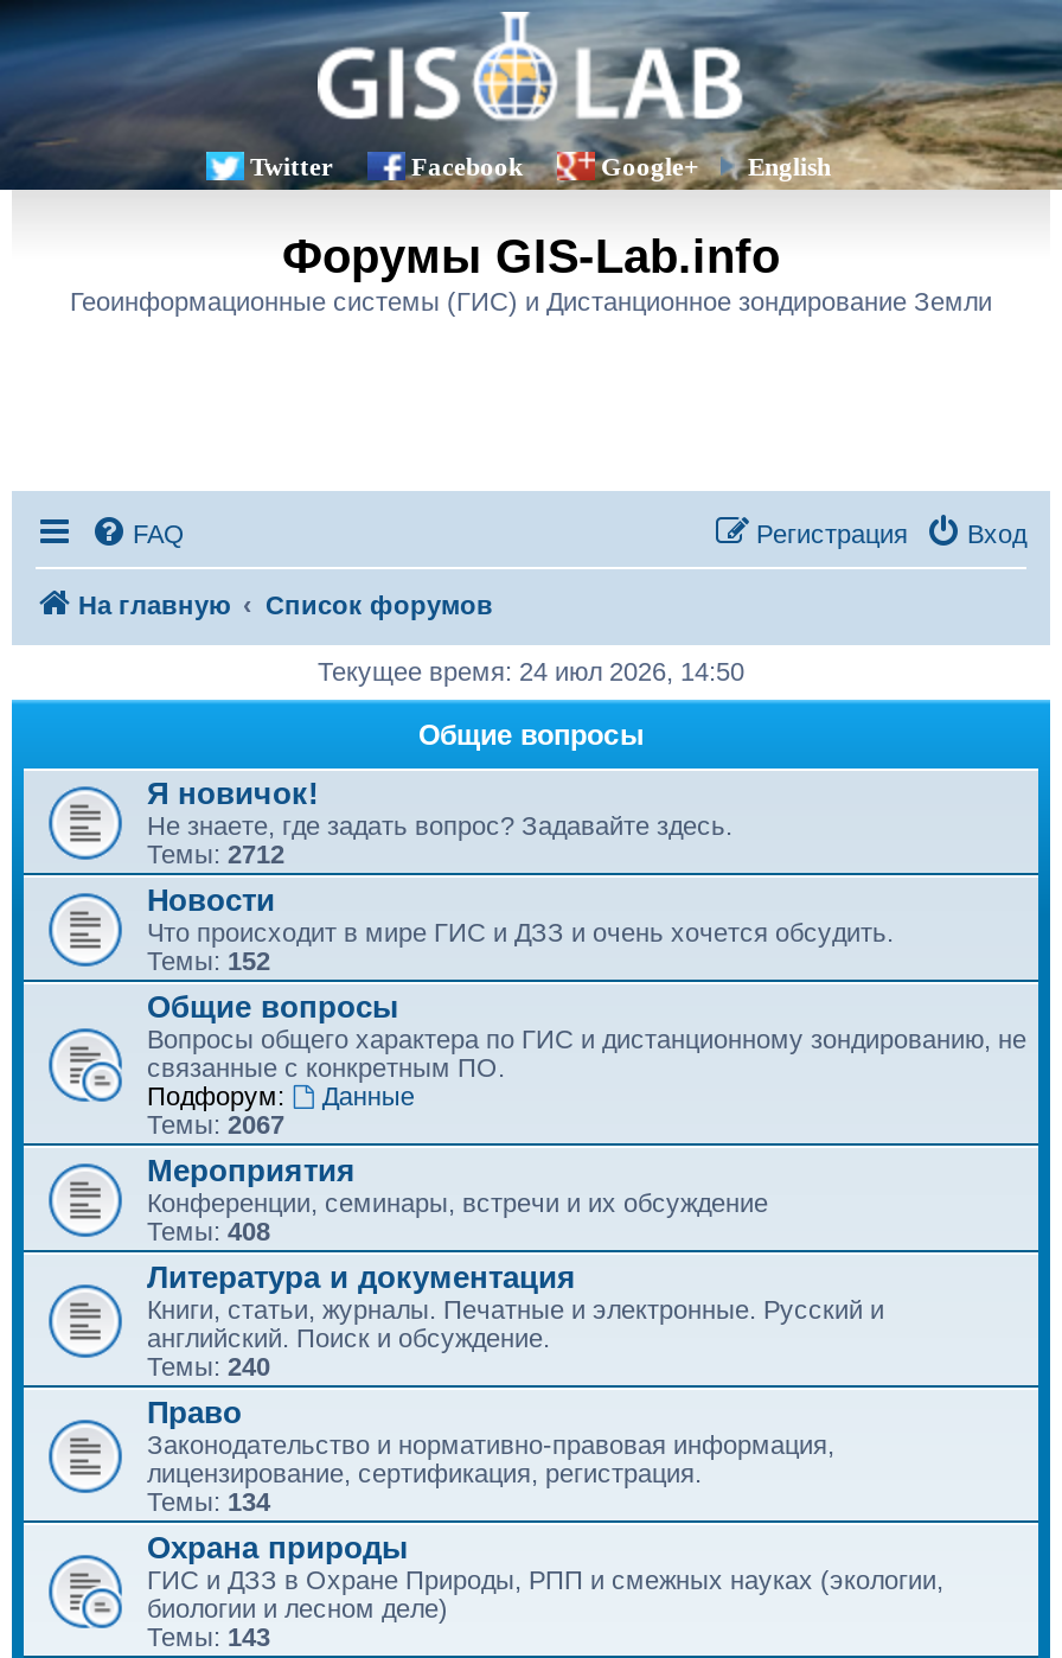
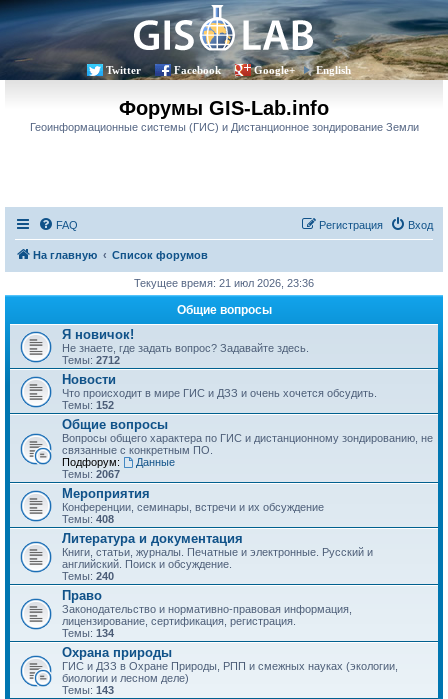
- Текущее время: 24 июл 2026, 14:50
+ Текущее время: 21 июл 2026, 23:36
